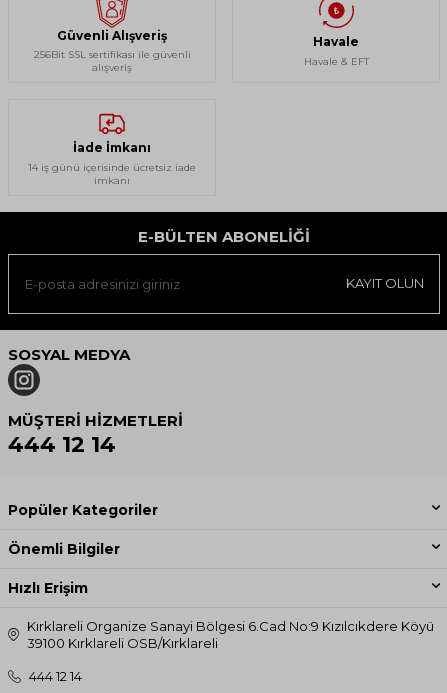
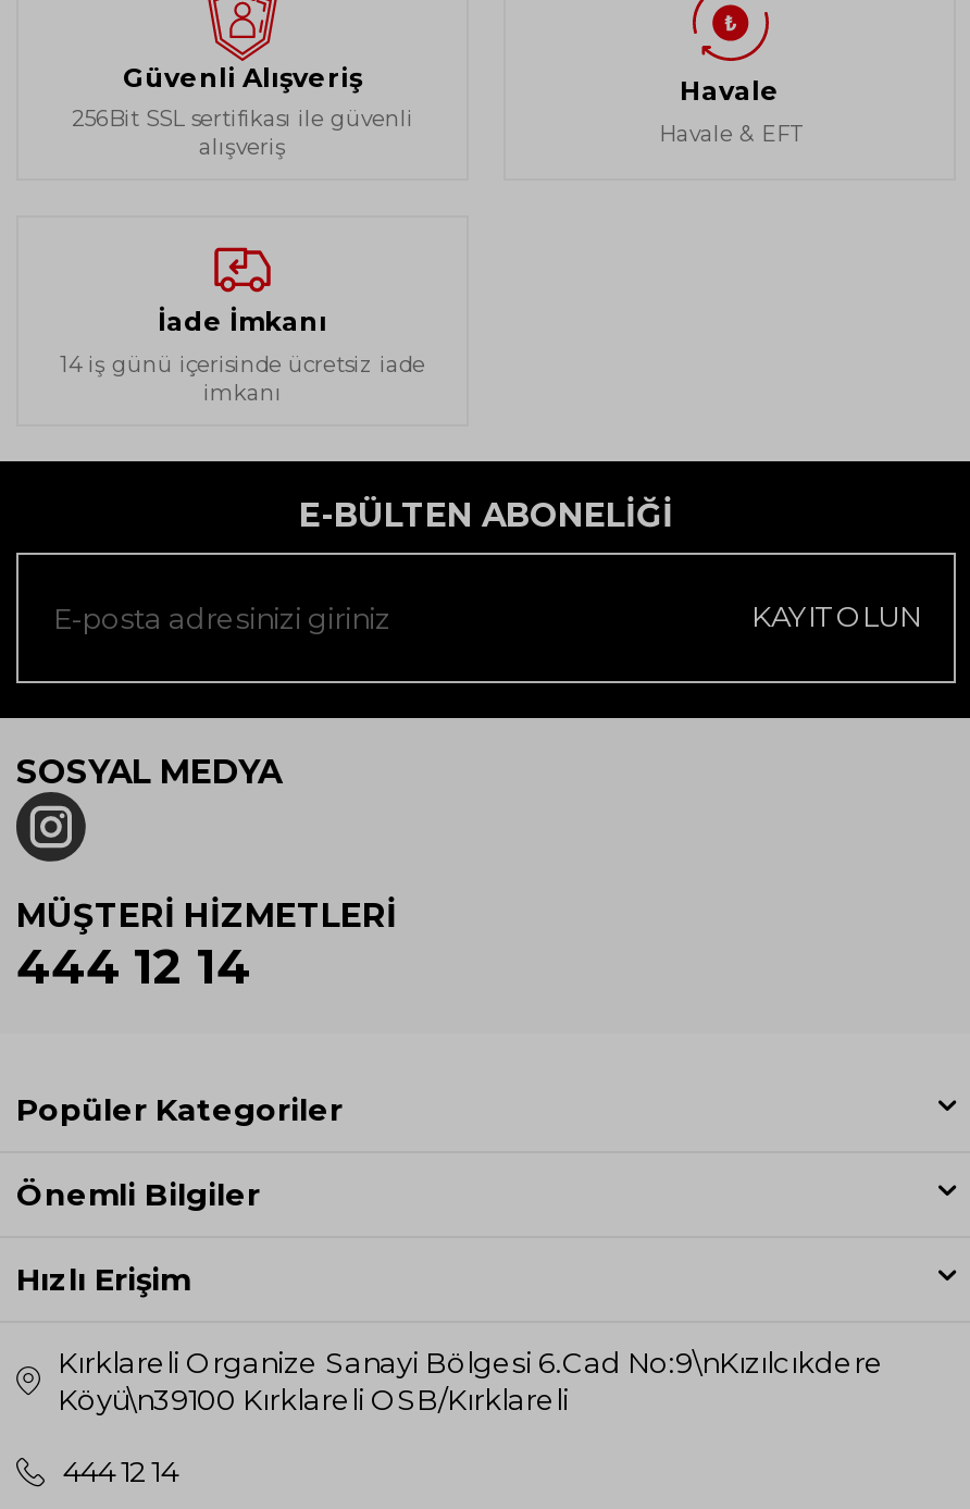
- Kırklareli Organize Sanayi Bölgesi 6.Cad No:9 Kızılcıkdere Köyü
- 39100 Kırklareli OSB/Kırklareli
+ Kırklareli Organize Sanayi Bölgesi 6.Cad No:9\nKızılcıkdere
+ Köyü\n39100 Kırklareli OSB/Kırklareli
